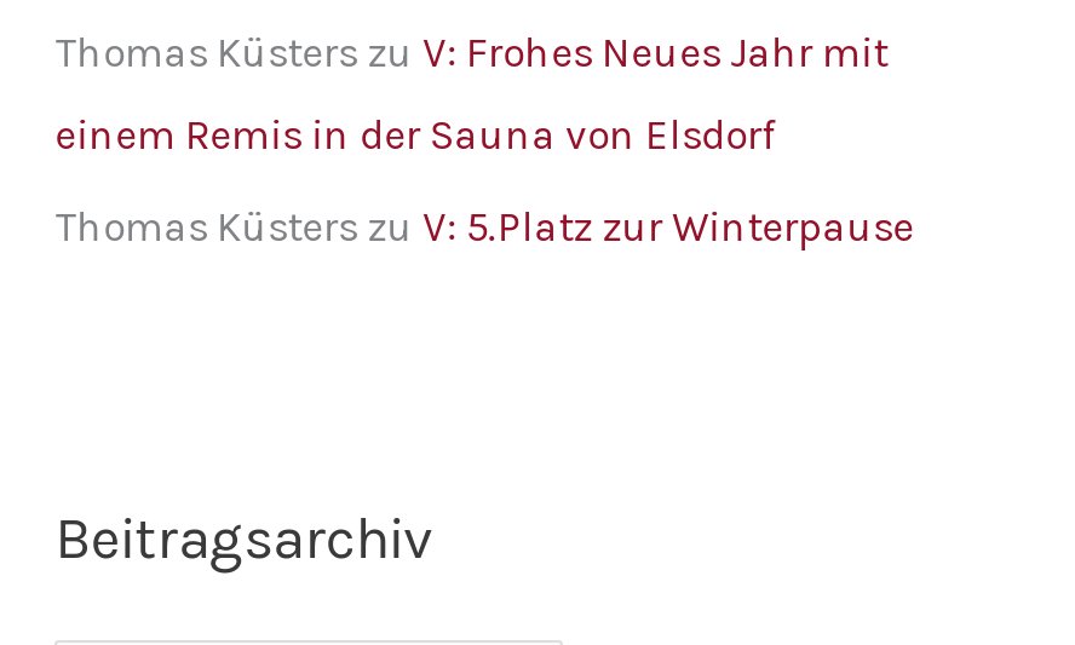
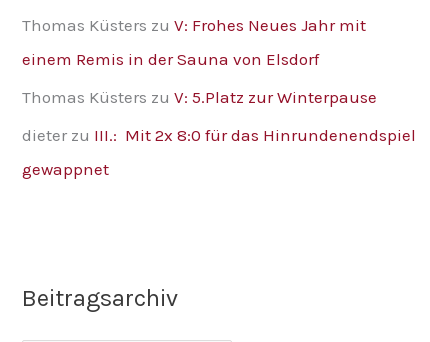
+ dieter zu III.: Mit 2x 8:0 für das Hinrundenendspiel
+ gewappnet
